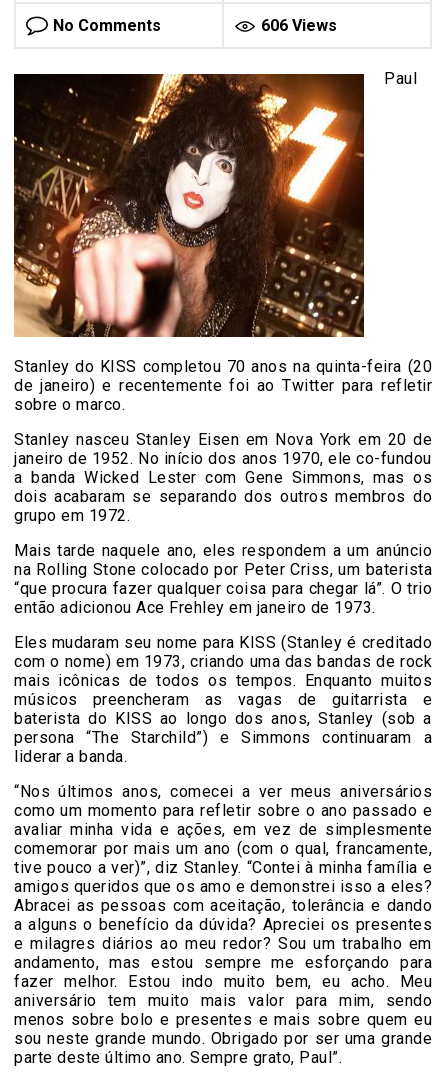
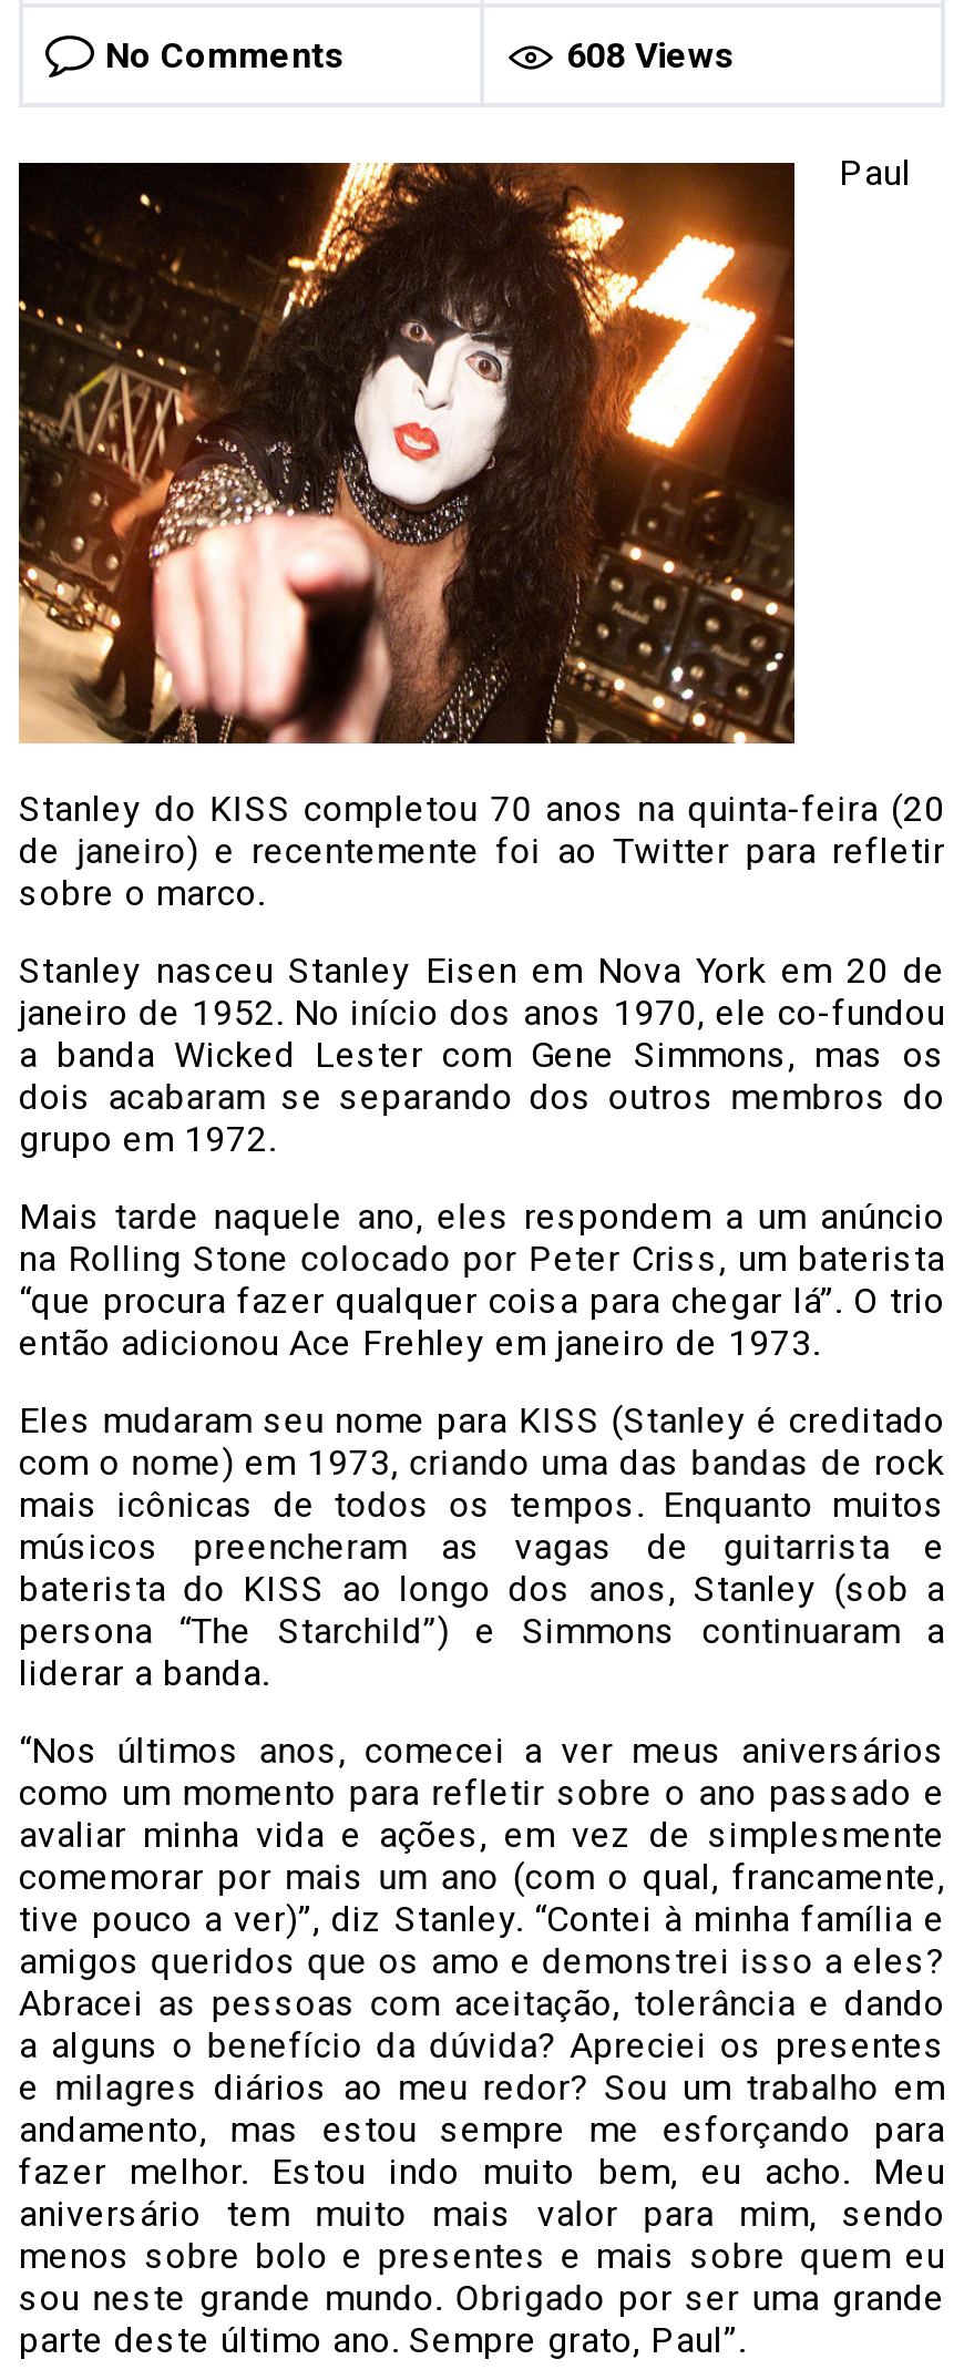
- 606 Views
+ 608 Views
